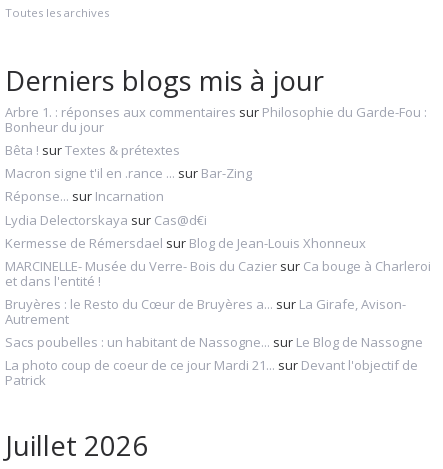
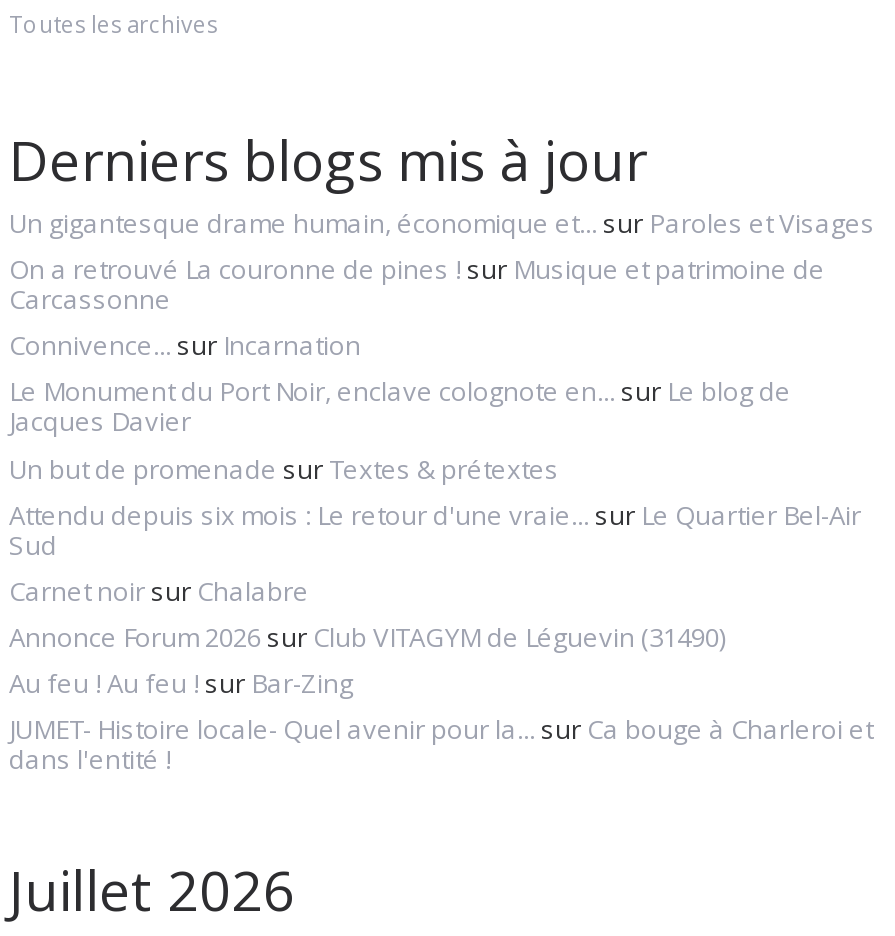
- Arbre 1. : réponses aux commentaires sur Philosophie du Garde-Fou :
- Bonheur du jour
- Bêta ! surTextes & prétextes
- Macron signe t'il en .rance ... sur Bar-Zing
- Réponse... sur Incarnation
- Lydia Delectorskaya sur Cas@d€i
- Kermesse de Rémersdael sur Blog de Jean-Louis Xhonneux
- MARCINELLE- Musée du Verre- Bois du Cazier sur Ca bouge à Charleroi
- et dans l'entité !
- Bruyères : le Resto du Cœur de Bruyères a... sur La Girafe, Avison-
- Autrement
- Sacs poubelles : un habitant de Nassogne... sur Le Blog de Nassogne
- La photo coup de coeur de ce jour Mardi 21... sur Devant l'objectif de
- Patrick
+ Un gigantesque drame humain, économique et... sur Paroles et Visages
+ On a retrouvé La couronne de pines ! sur Musique et patrimoine de
+ Carcassonne
+ Connivence... sur Incarnation
+ Le Monument du Port Noir, enclave colognote en... sur Le blog de
+ Jacques Davier
+ Un but de promenade sur Textes & prétextes
+ Attendu depuis six mois : Le retour d'une vraie... sur Le Quartier Bel-Air
+ Sud
+ Carnet noir sur Chalabre
+ Annonce Forum 2026 sur Club VITAGYM de Léguevin (31490)
+ Au feu ! Au feu ! sur Bar-Zing
+ JUMET- Histoire locale- Quel avenir pour la... sur Ca bouge à Charleroi et
+ dans l'entité !
